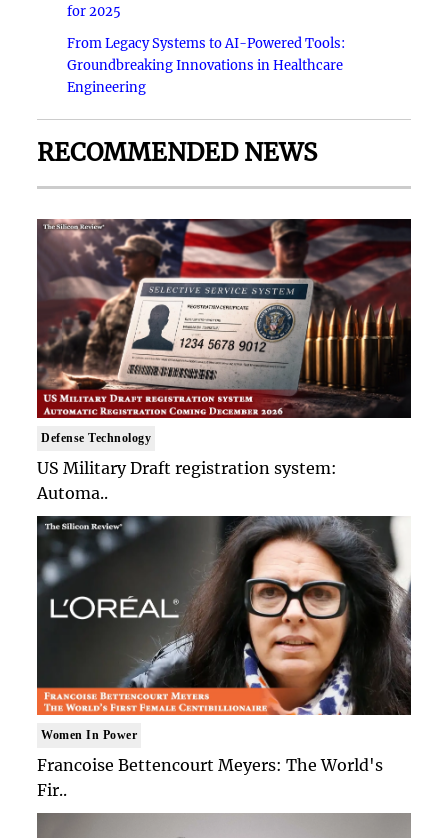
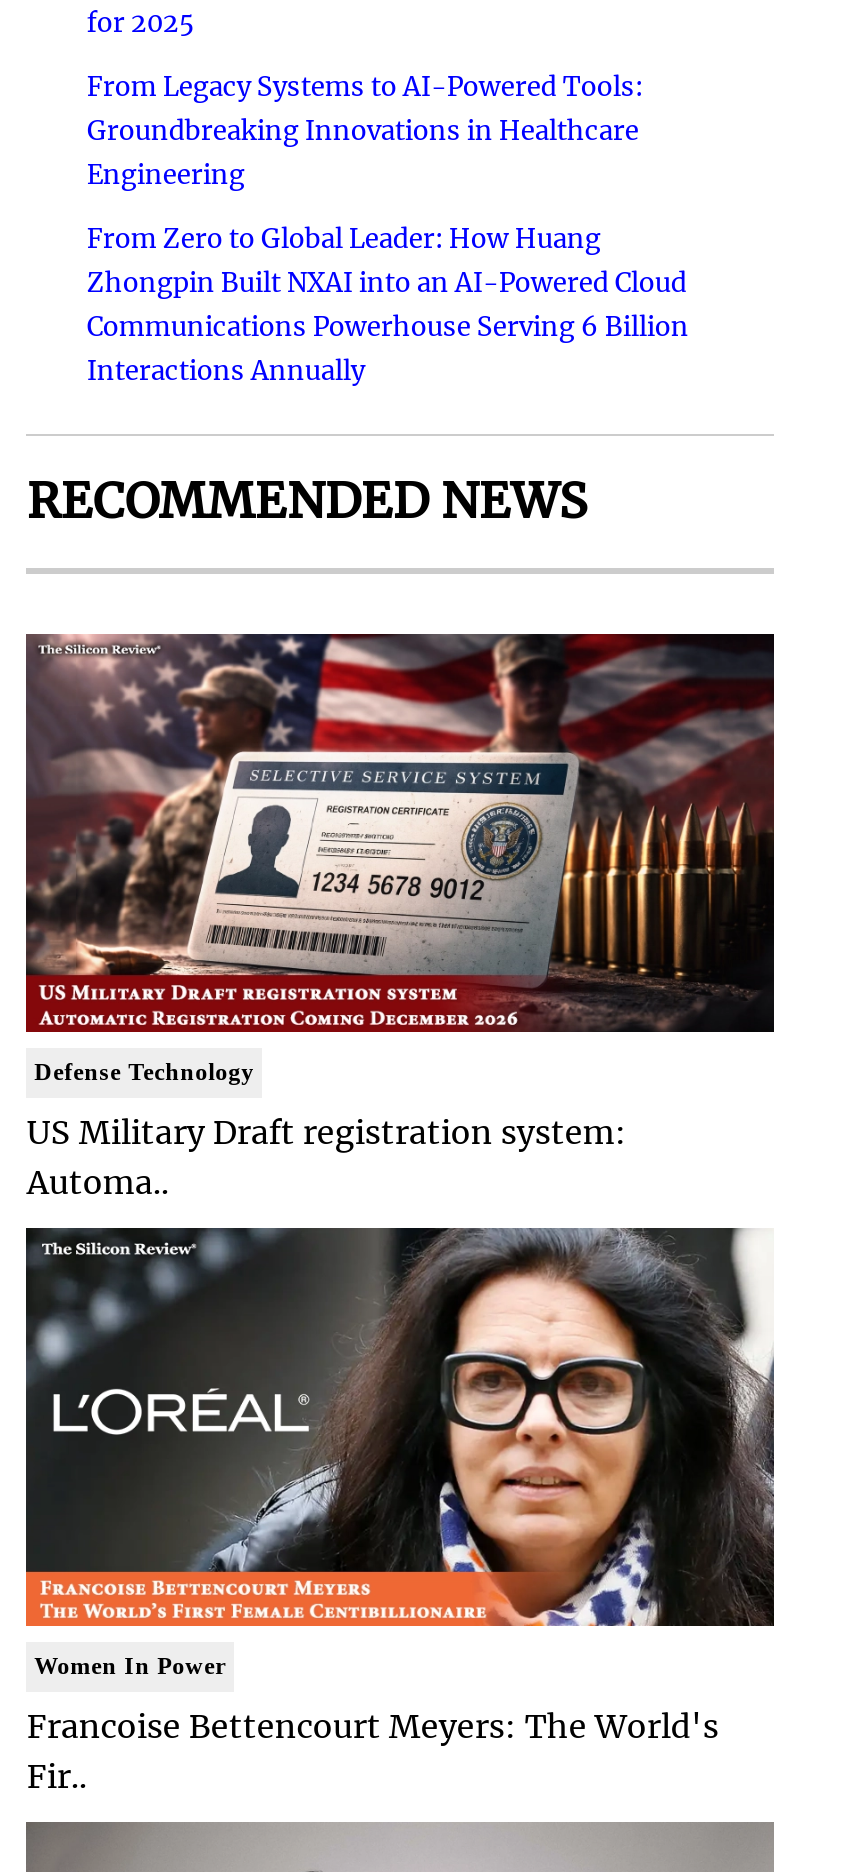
+ From Zero to Global Leader: How Huang
+ Zhongpin Built NXAI into an AI-Powered Cloud
+ Communications Powerhouse Serving 6 Billion
+ Interactions Annually
